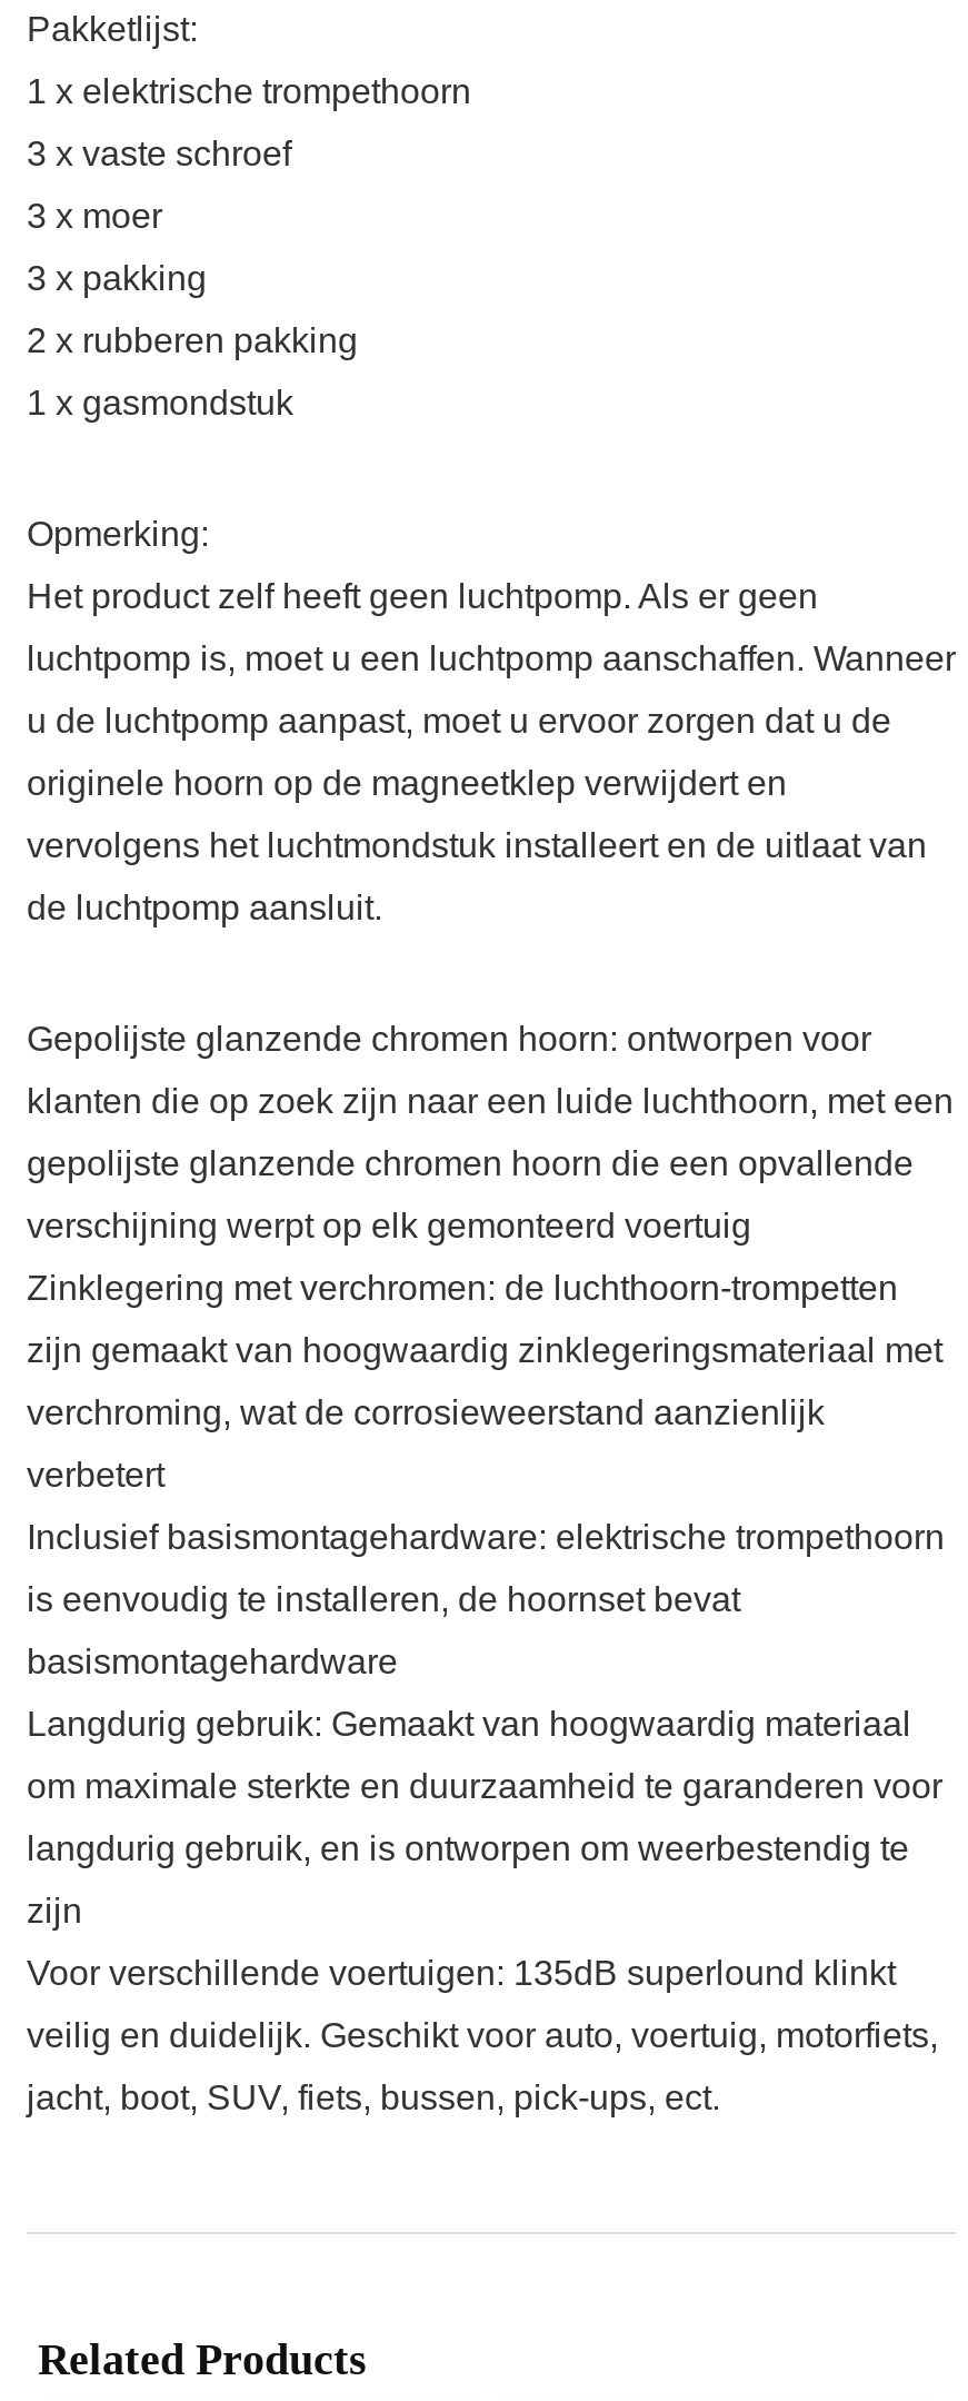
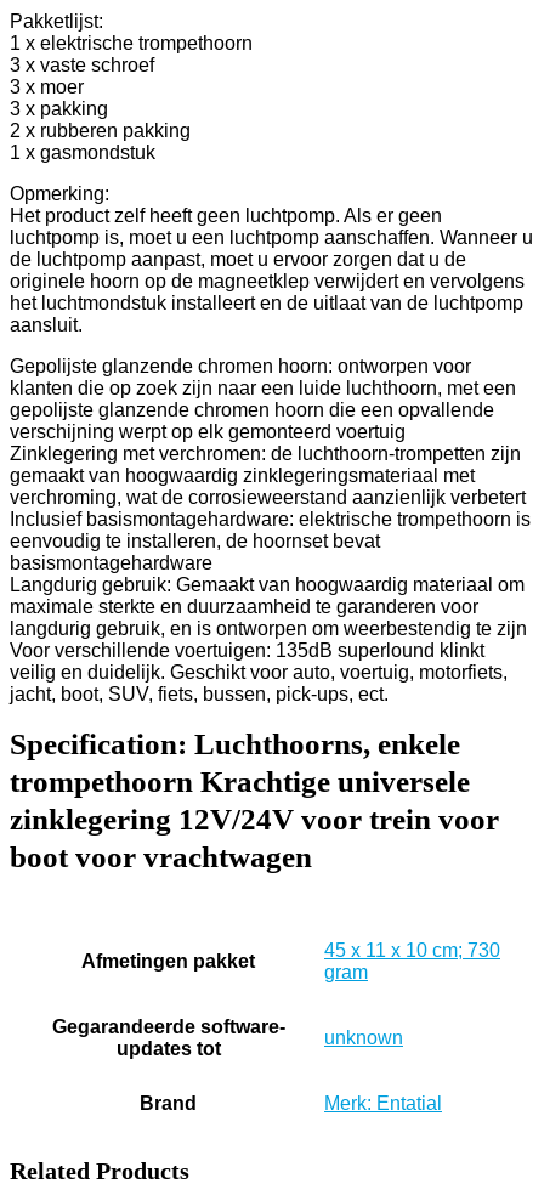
moved up: Gepolijste glanzende chromen hoorn: ontworpen voor

moved up: klanten die op zoek zijn naar een luide luchthoorn, met een

moved up: gepolijste glanzende chromen hoorn die een opvallende

moved up: verschijning werpt op elk gemonteerd voertuig

moved up: basismontagehardware

moved up: Voor verschillende voertuigen: 135dB superlound klinkt

moved up: veilig en duidelijk. Geschikt voor auto, voertuig, motorfiets,

moved up: jacht, boot, SUV, fiets, bussen, pick-ups, ect.

+ Specification: Luchthoorns, enkele
+ trompethoorn Krachtige universele
+ zinklegering 12V/24V voor trein voor
+ boot voor vrachtwagen
+ Afmetingen pakket

+ 45 x 11 x 10 cm; 730
+ gram
+ Gegarandeerde software-
+ updates tot

+ unknown
+ Brand
+ Merk: Entatial
